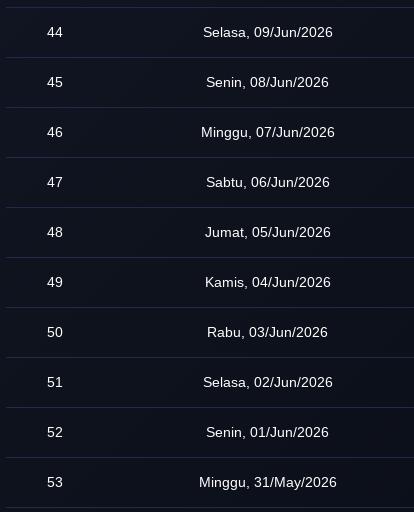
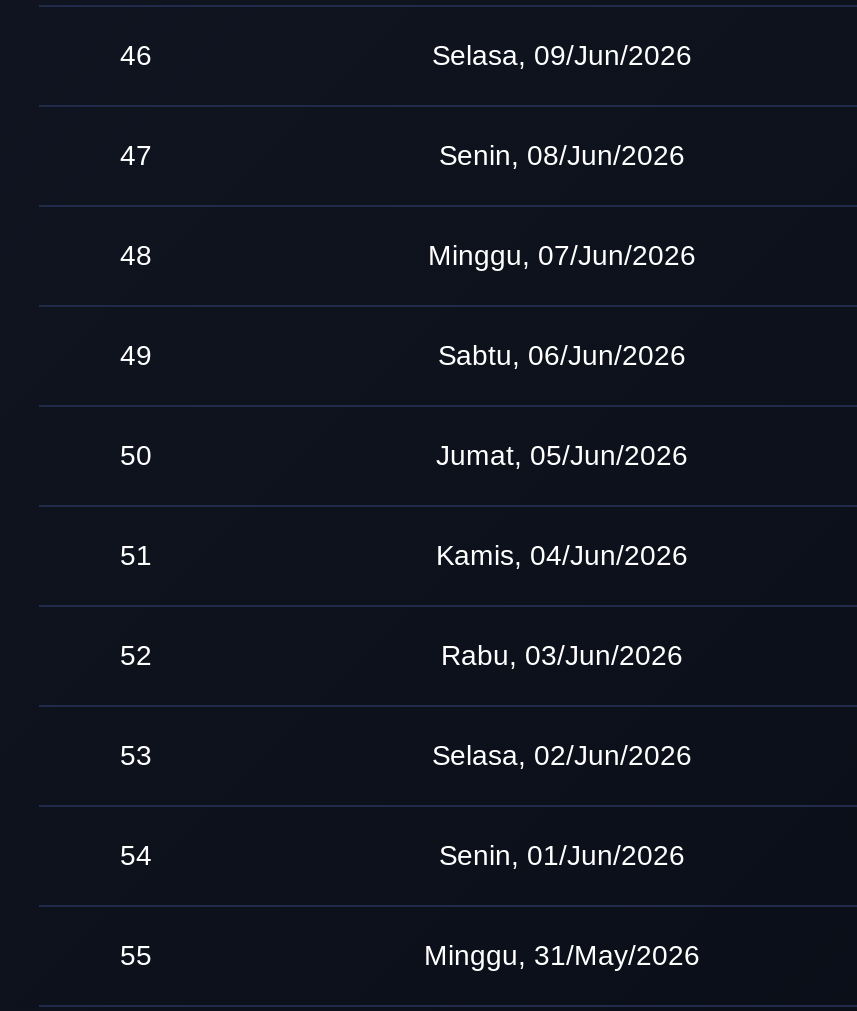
- 44
+ 46

- 45
+ 47

- 46
+ 48

- 47
+ 49

- 48
+ 50

- 49
+ 51

- 50
+ 52

- 51
+ 53

- 52
+ 54

- 53
+ 55
